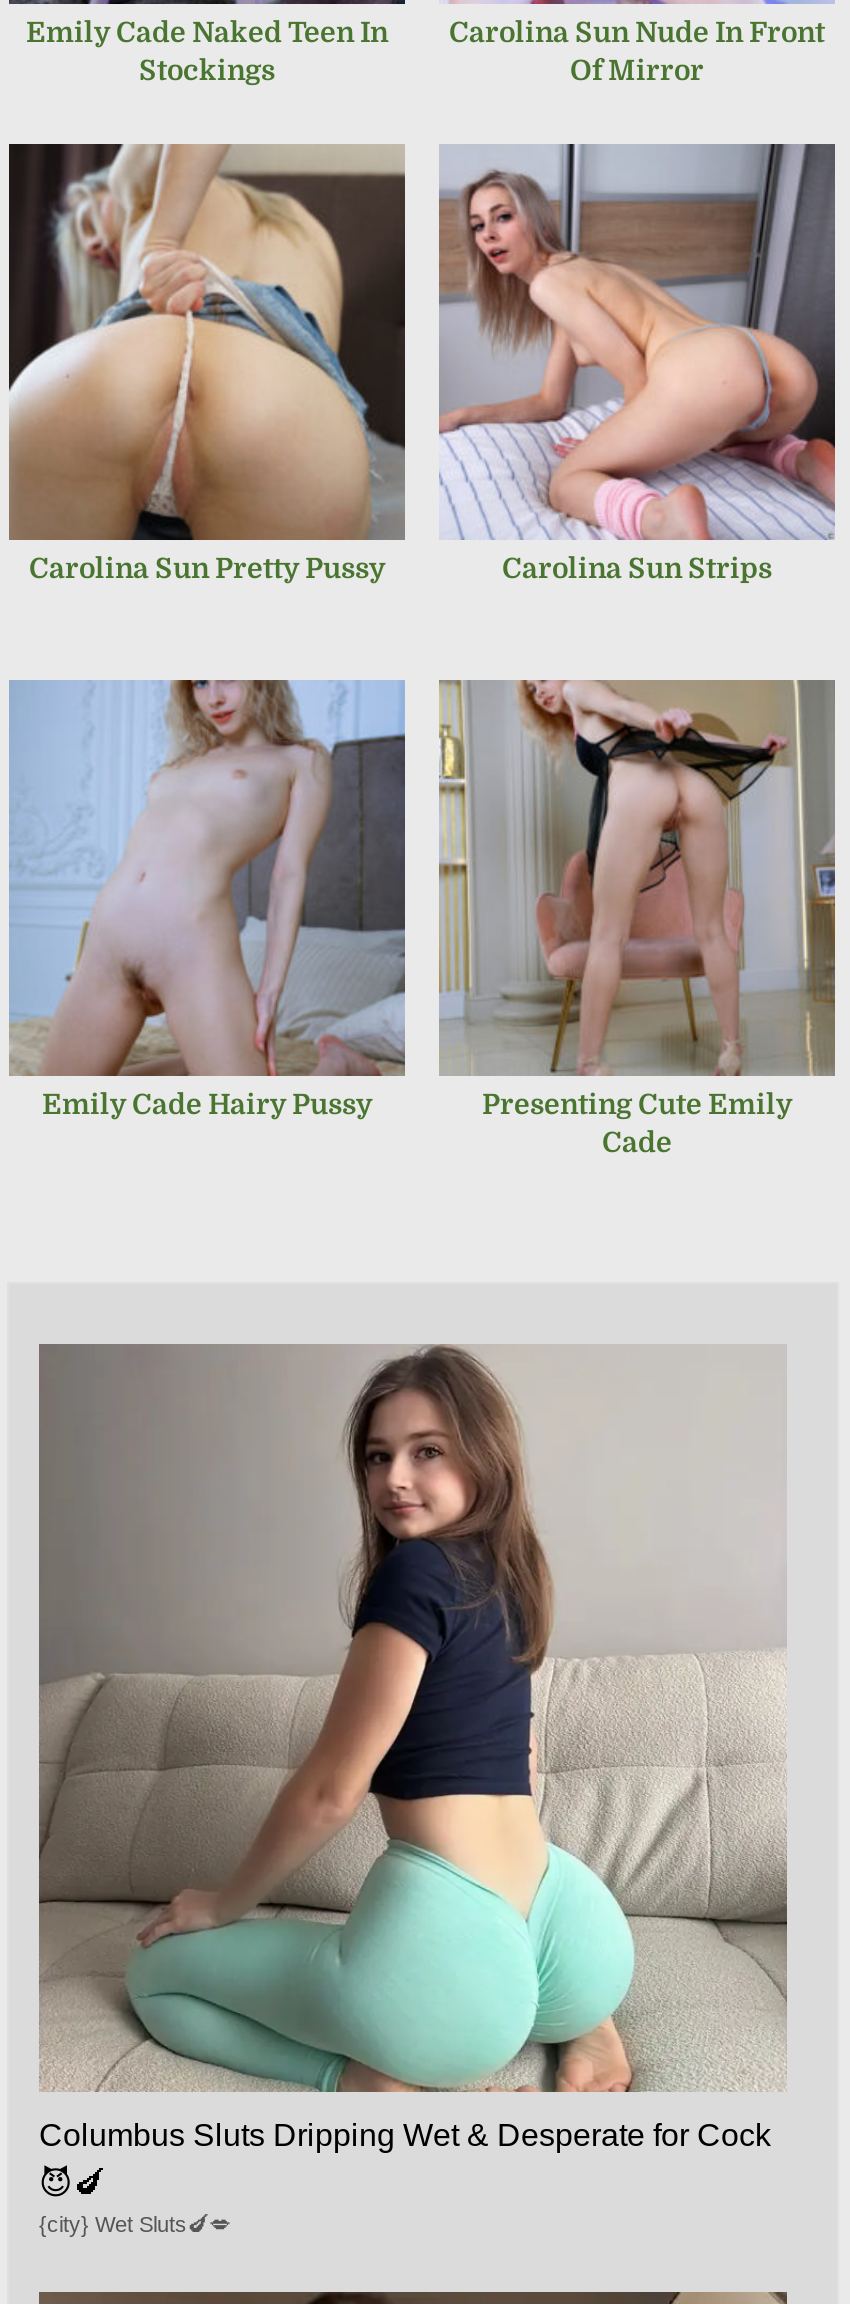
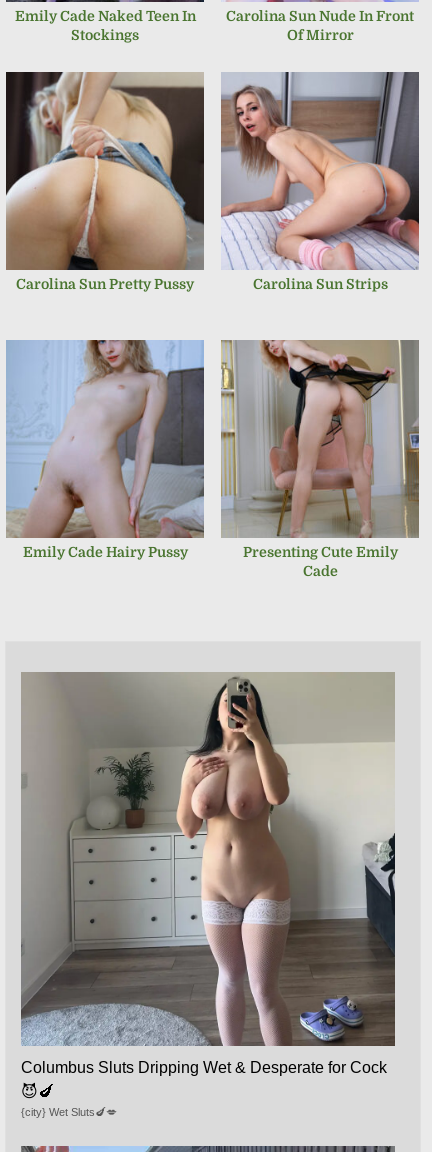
- [image]
+ [image]
